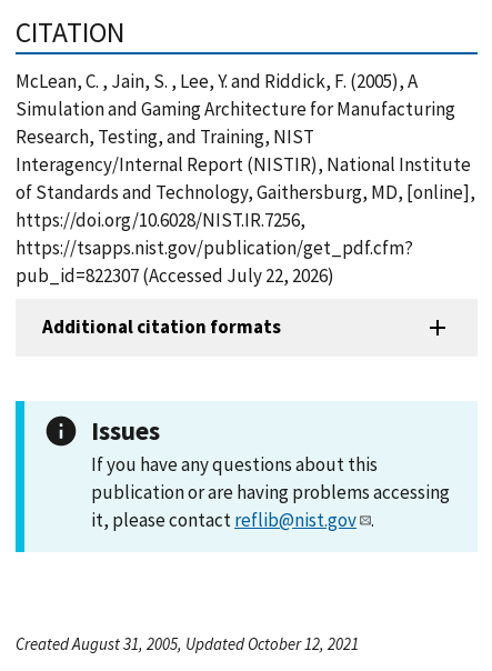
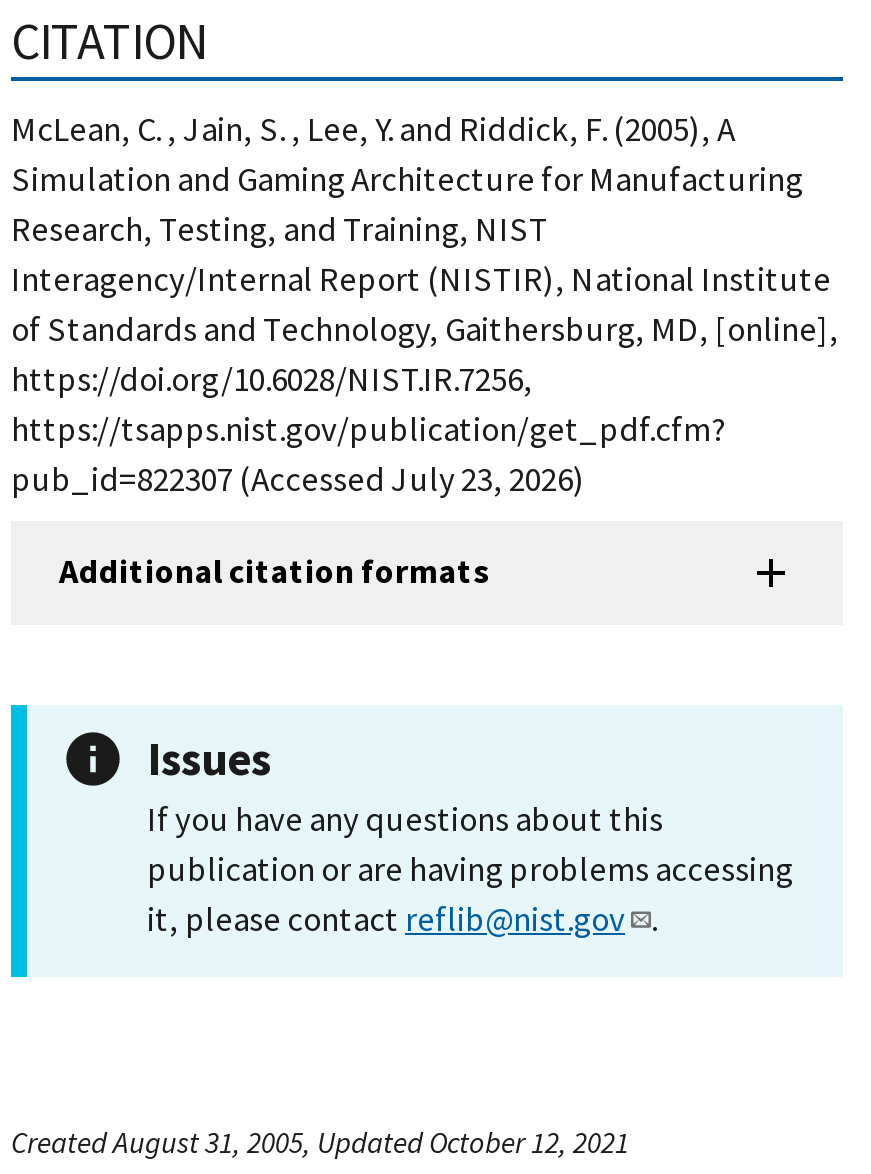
- pub_id=822307 (Accessed July 22, 2026)
+ pub_id=822307 (Accessed July 23, 2026)
